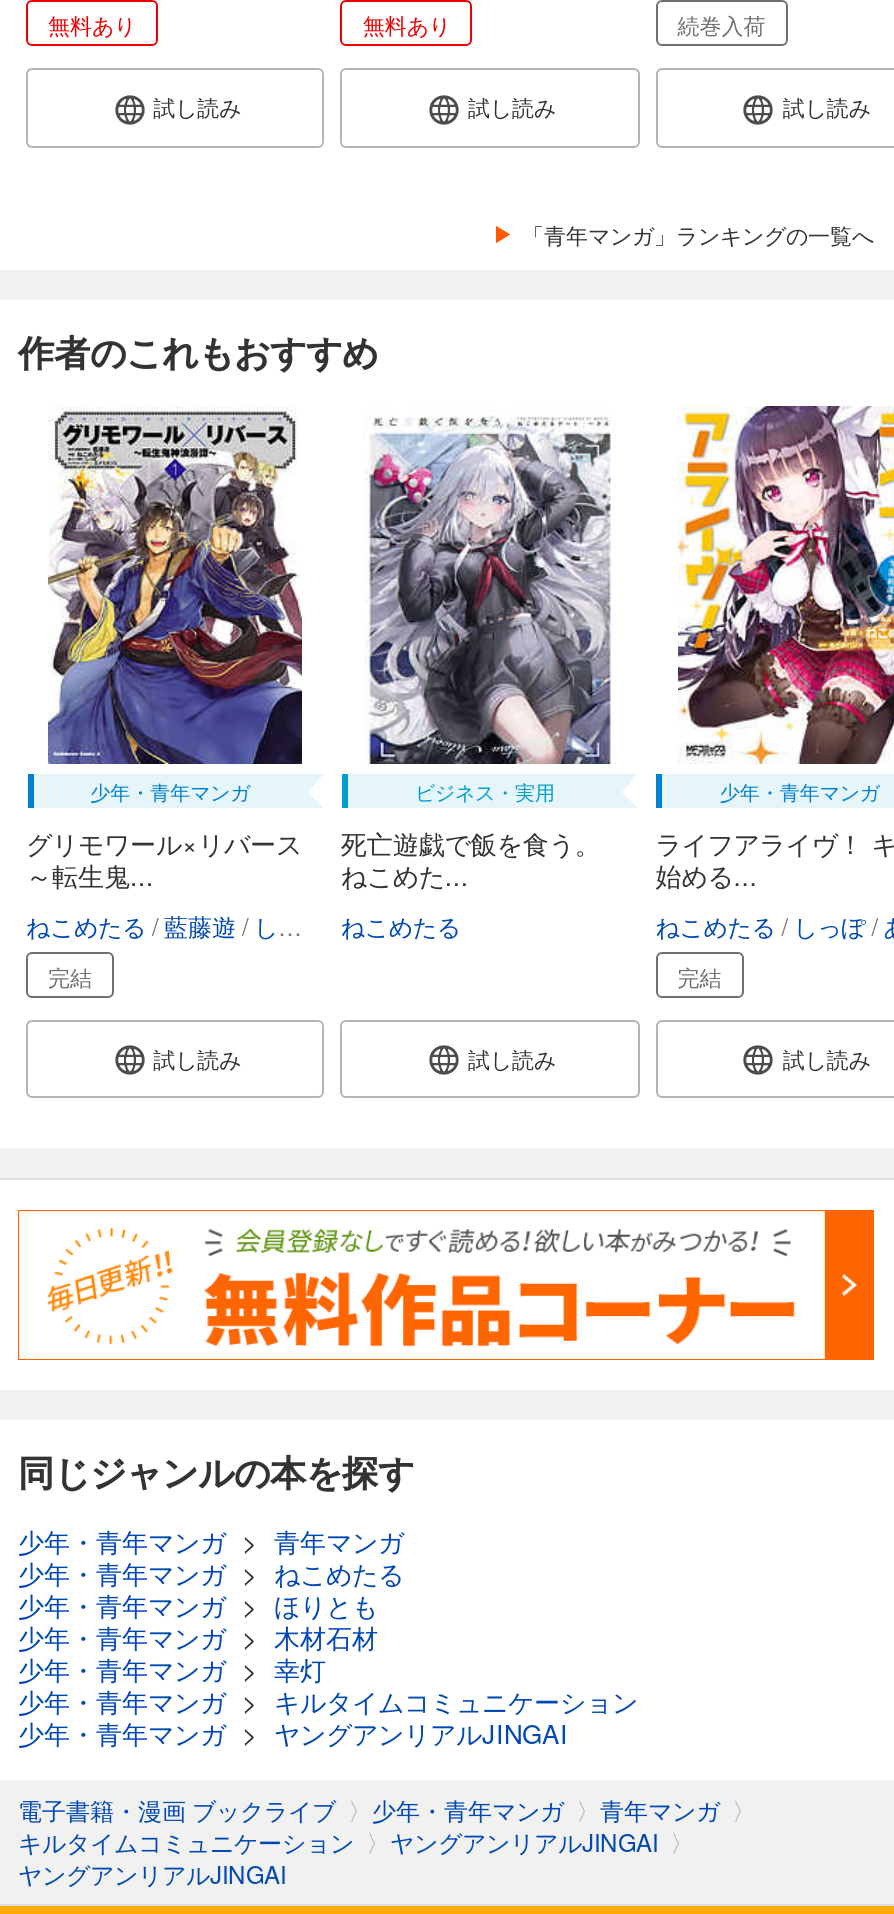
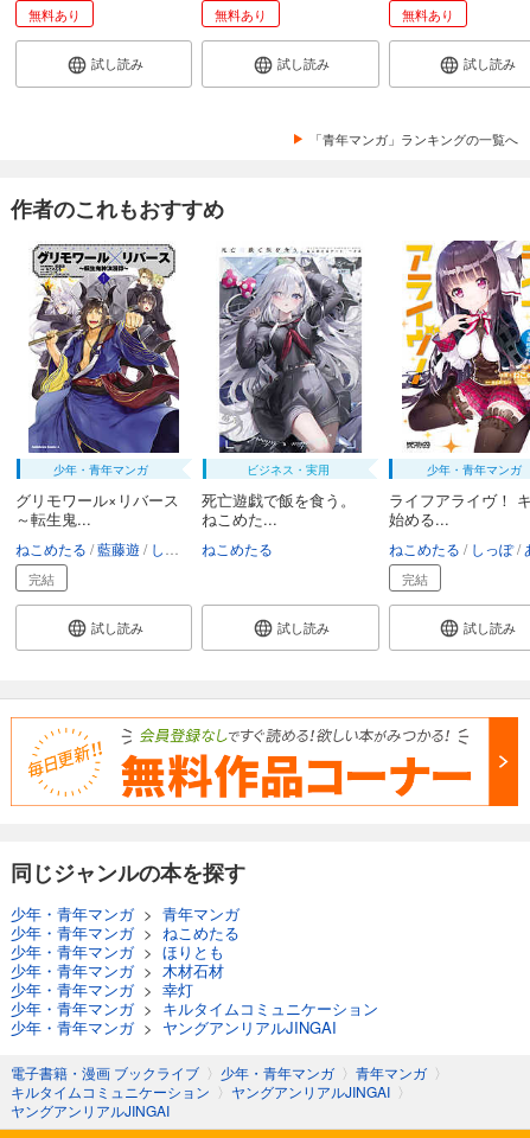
- 続巻入荷
+ 無料あり
